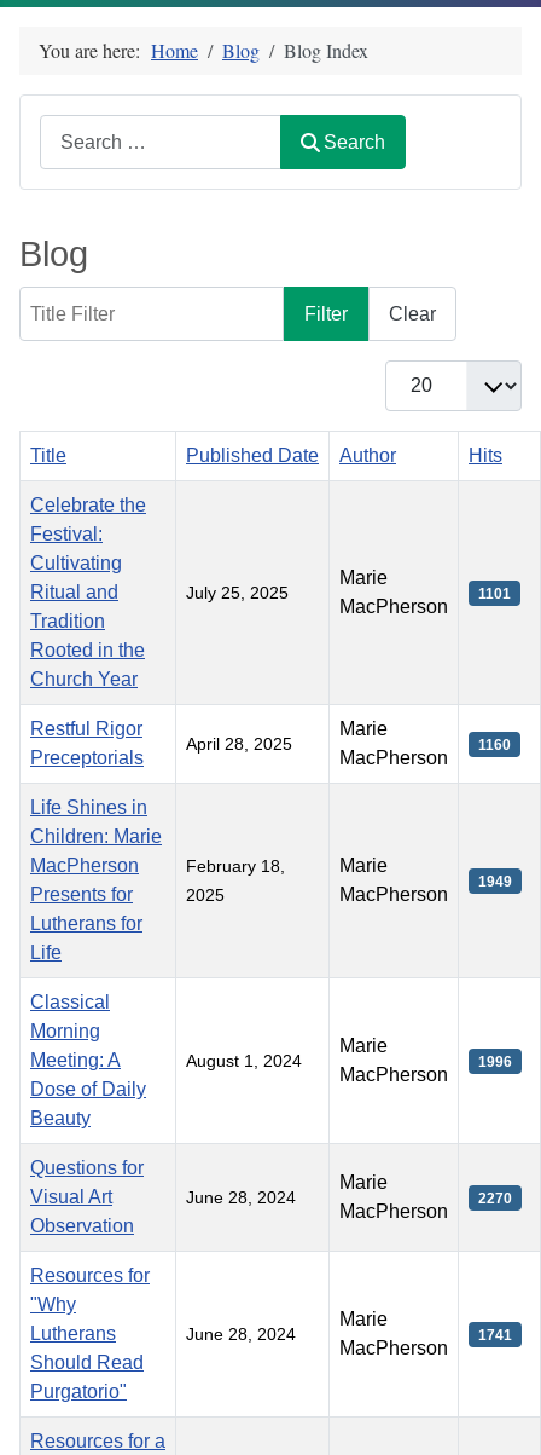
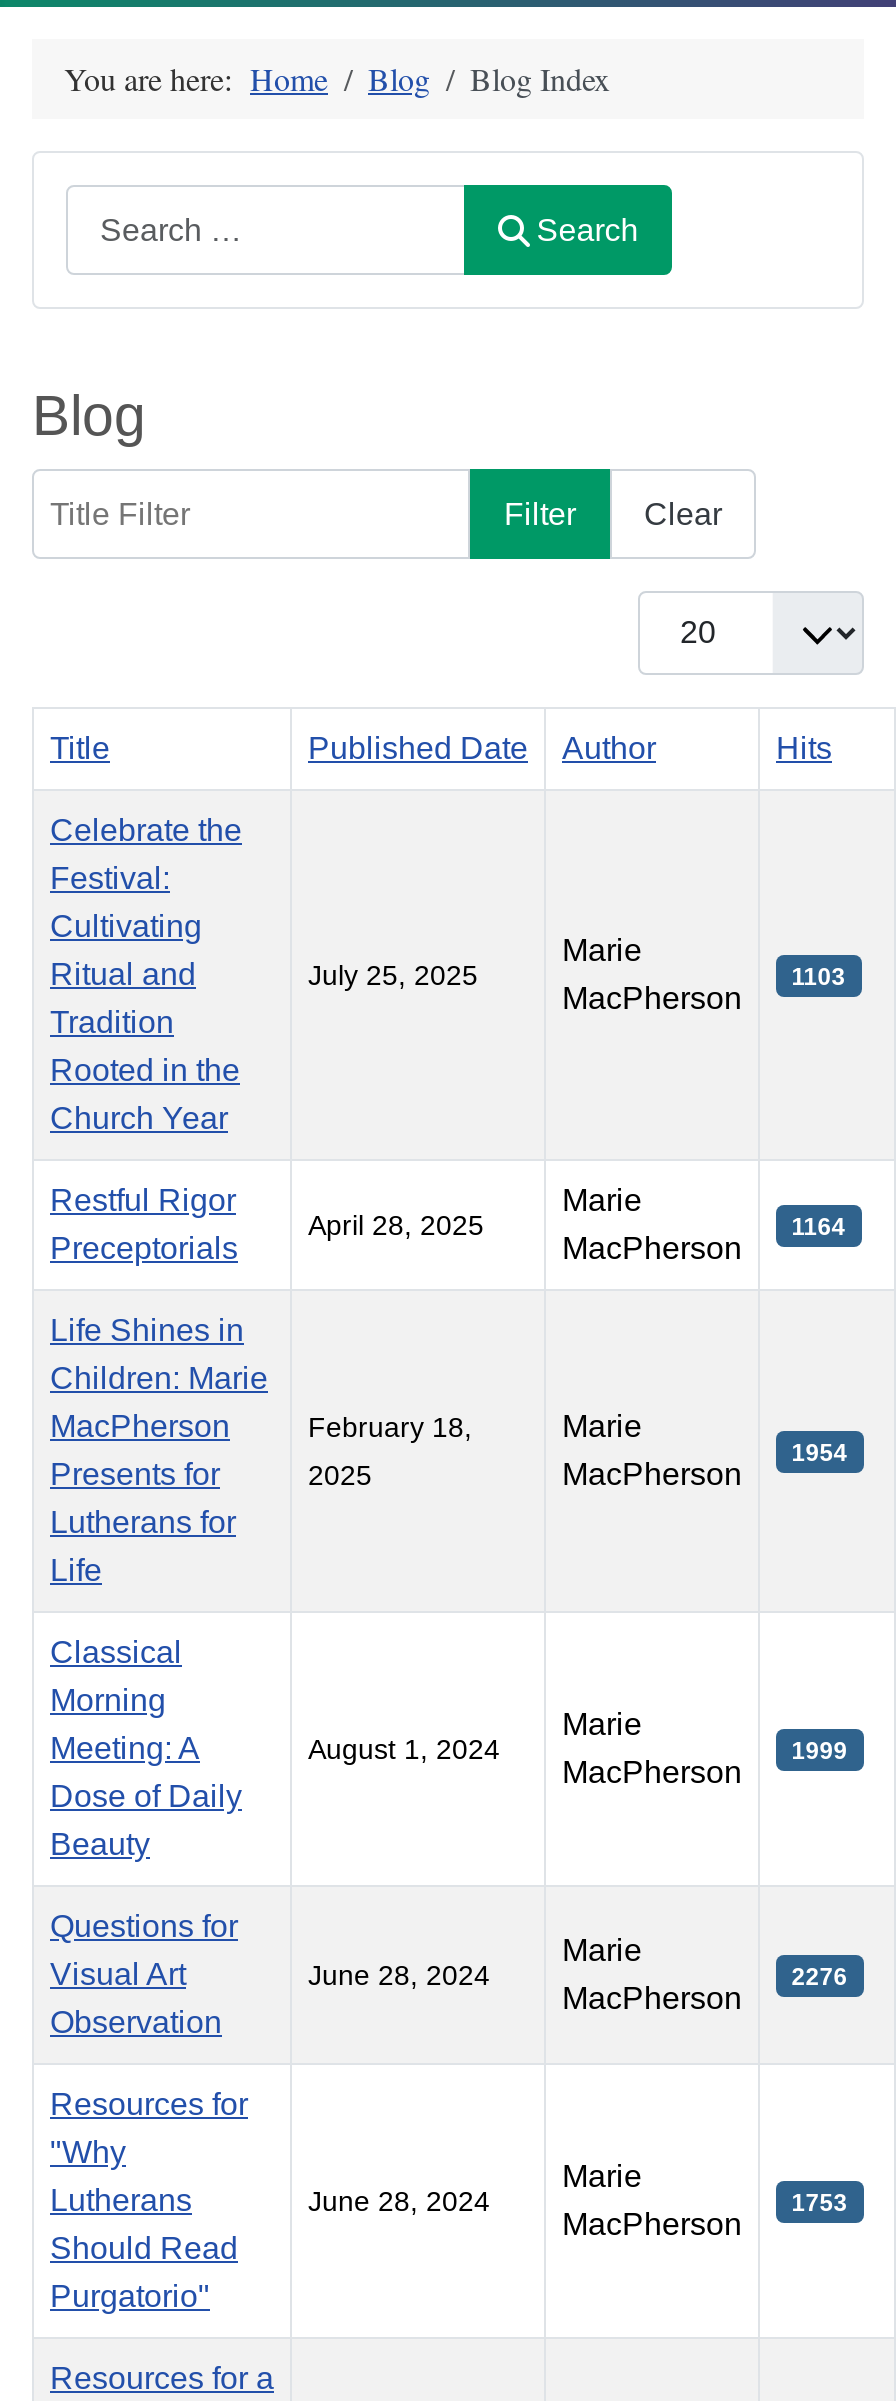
- 1101
+ 1103

- 1160
+ 1164

- 1949
+ 1954

- 1996
+ 1999

- 2270
+ 2276

- 1741
+ 1753
